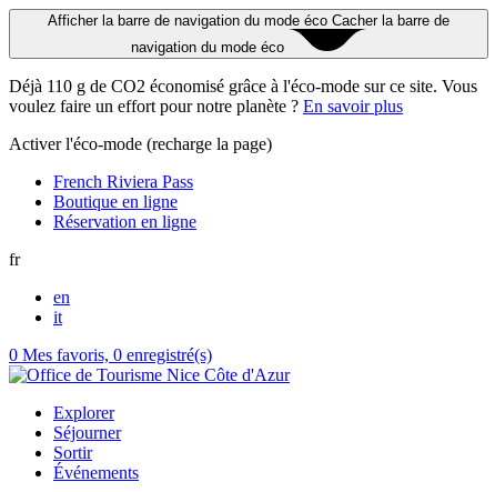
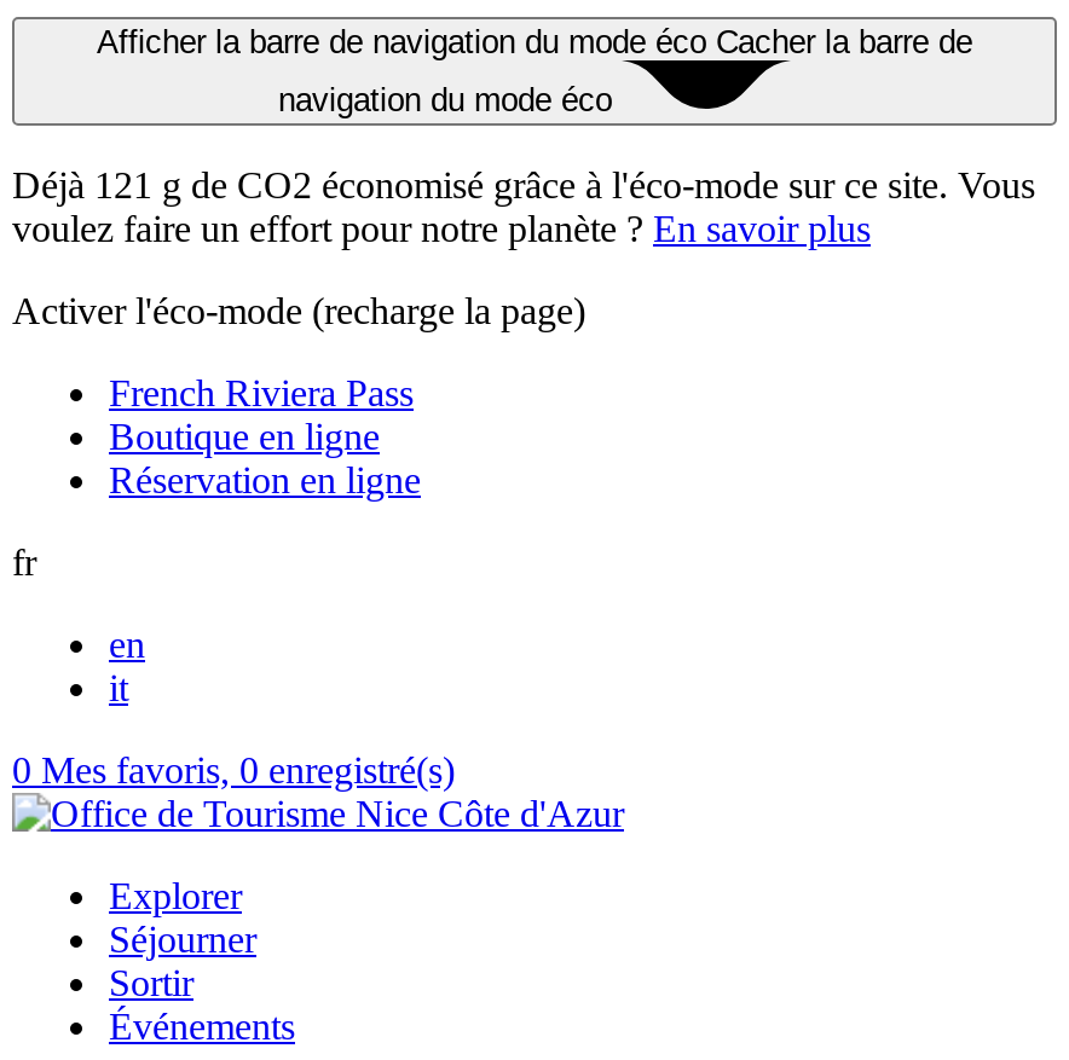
- Déjà 110 g de CO2 économisé grâce à l'éco-mode sur ce site. Vous
+ Déjà 121 g de CO2 économisé grâce à l'éco-mode sur ce site. Vous
